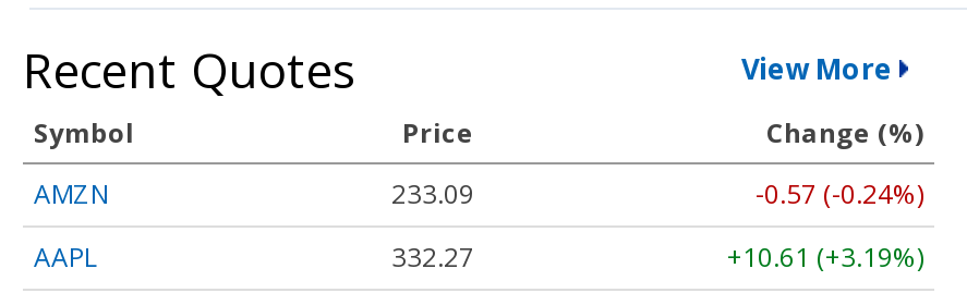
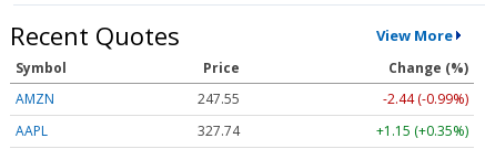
- 233.09
+ 247.55

- -0.57 (-0.24%)
+ -2.44 (-0.99%)

- 332.27
+ 327.74

- +10.61 (+3.19%)
+ +1.15 (+0.35%)
